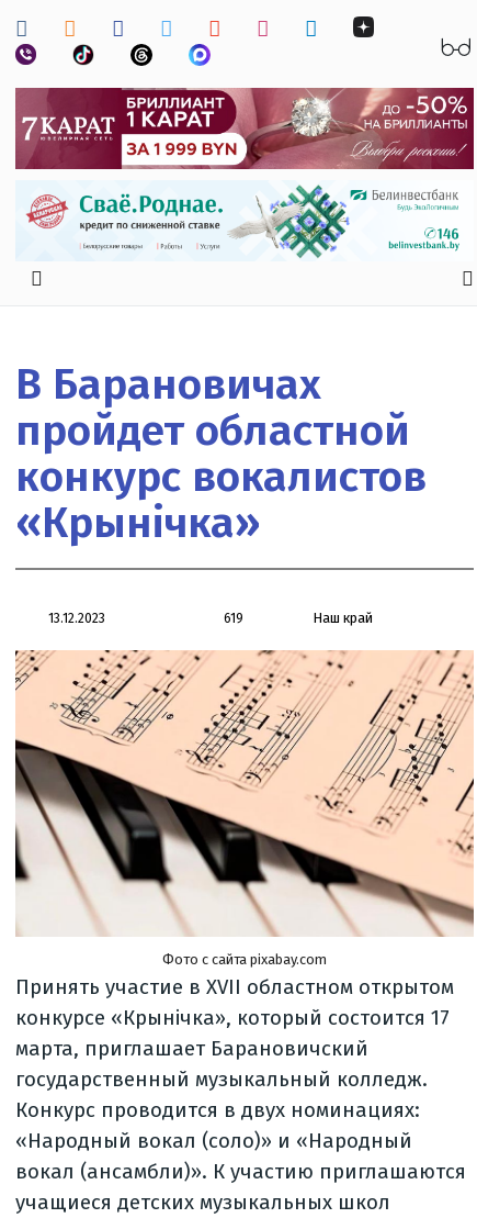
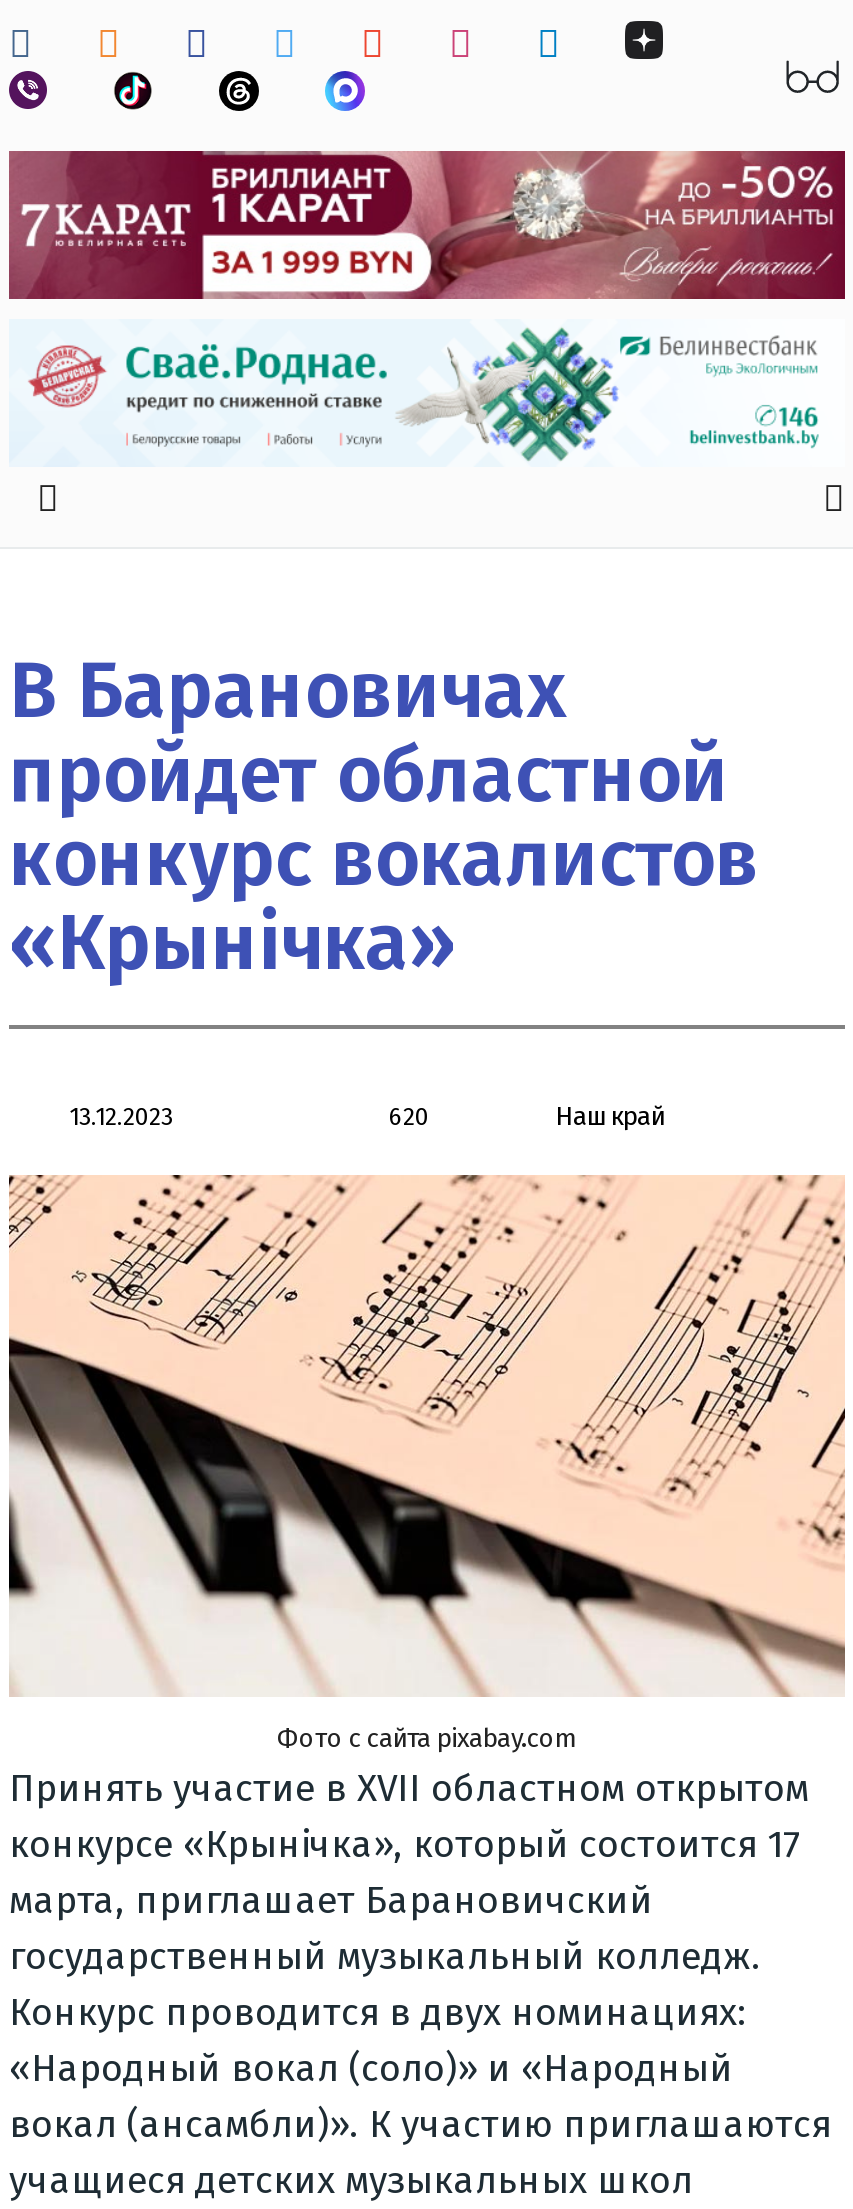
- 619
+ 620
